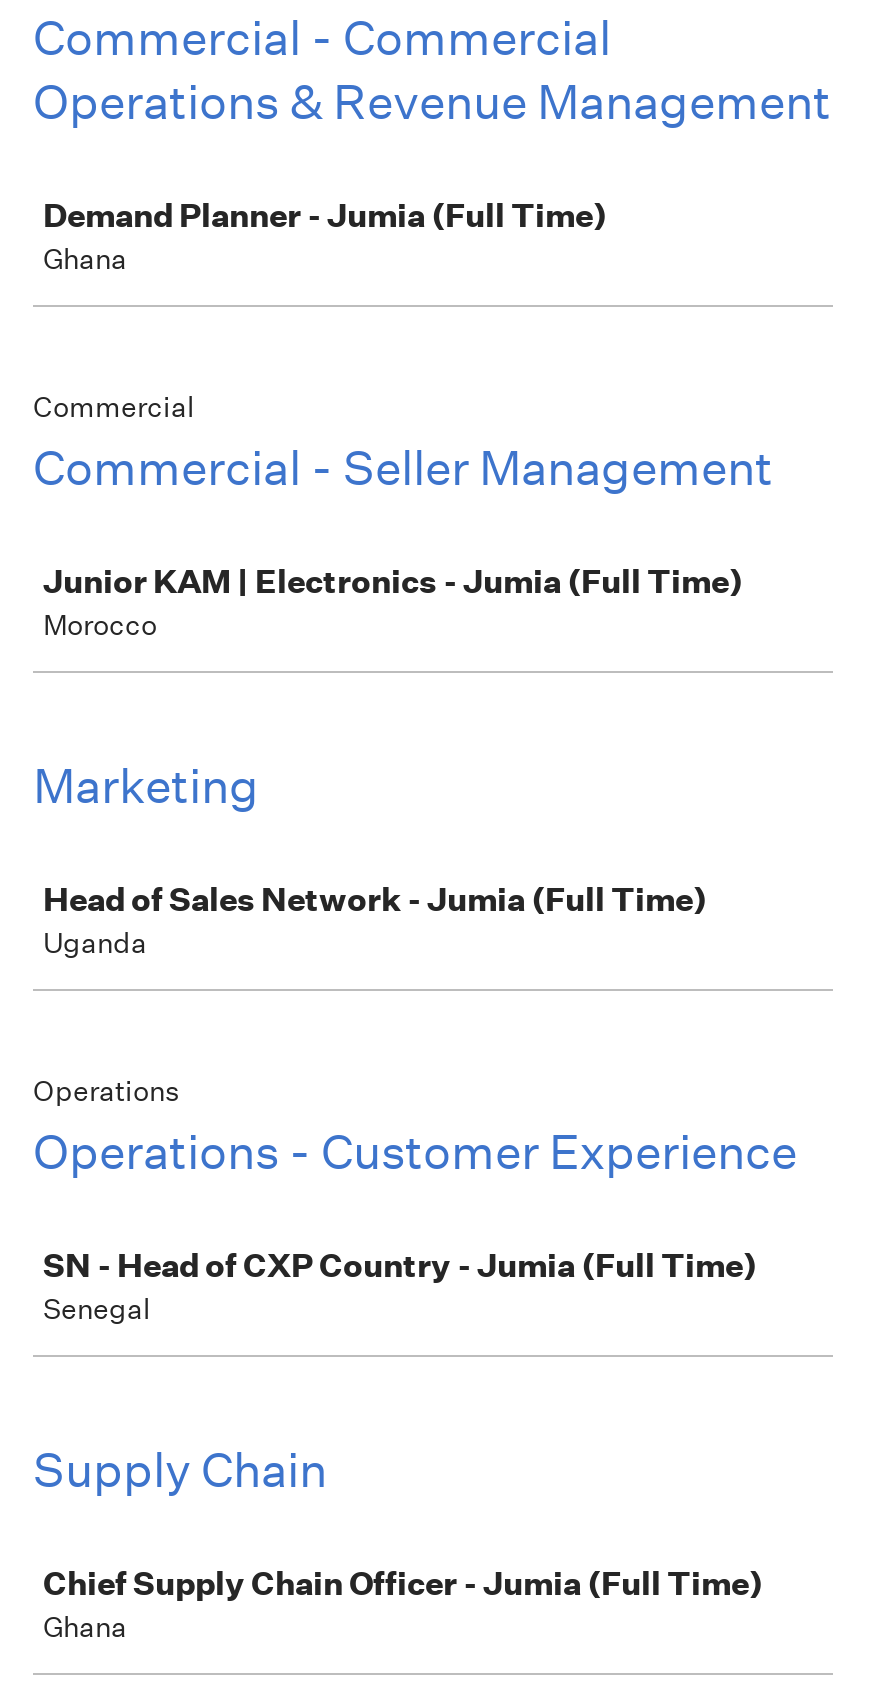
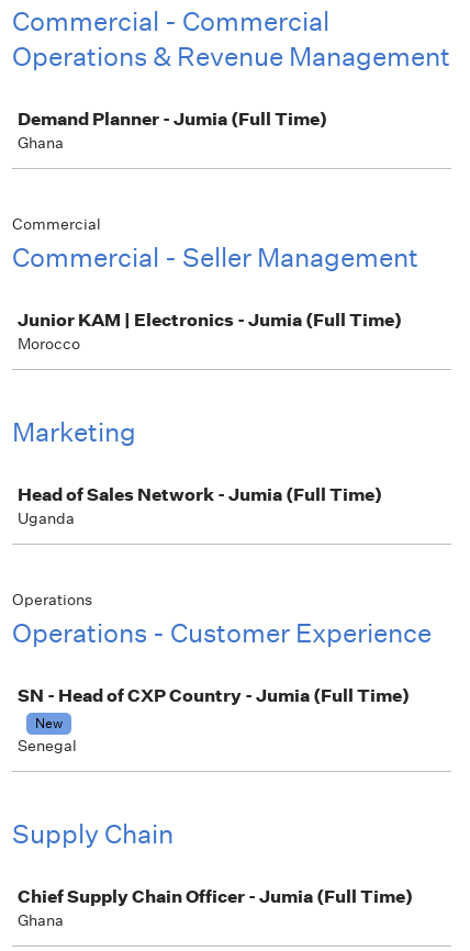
+ New
